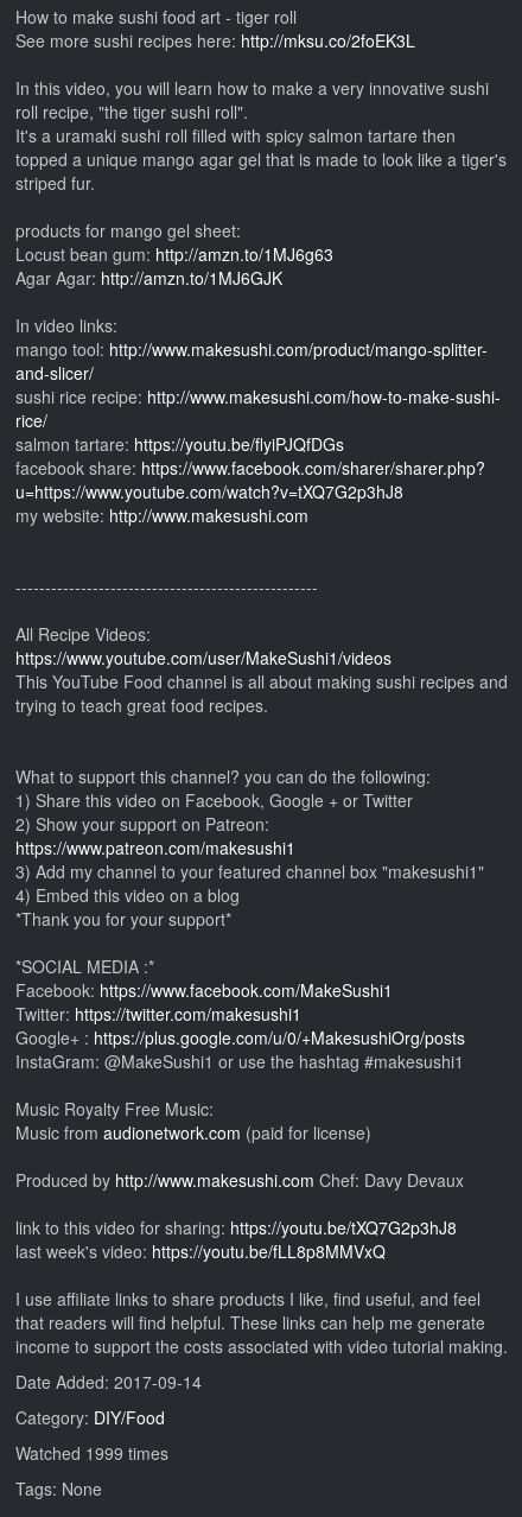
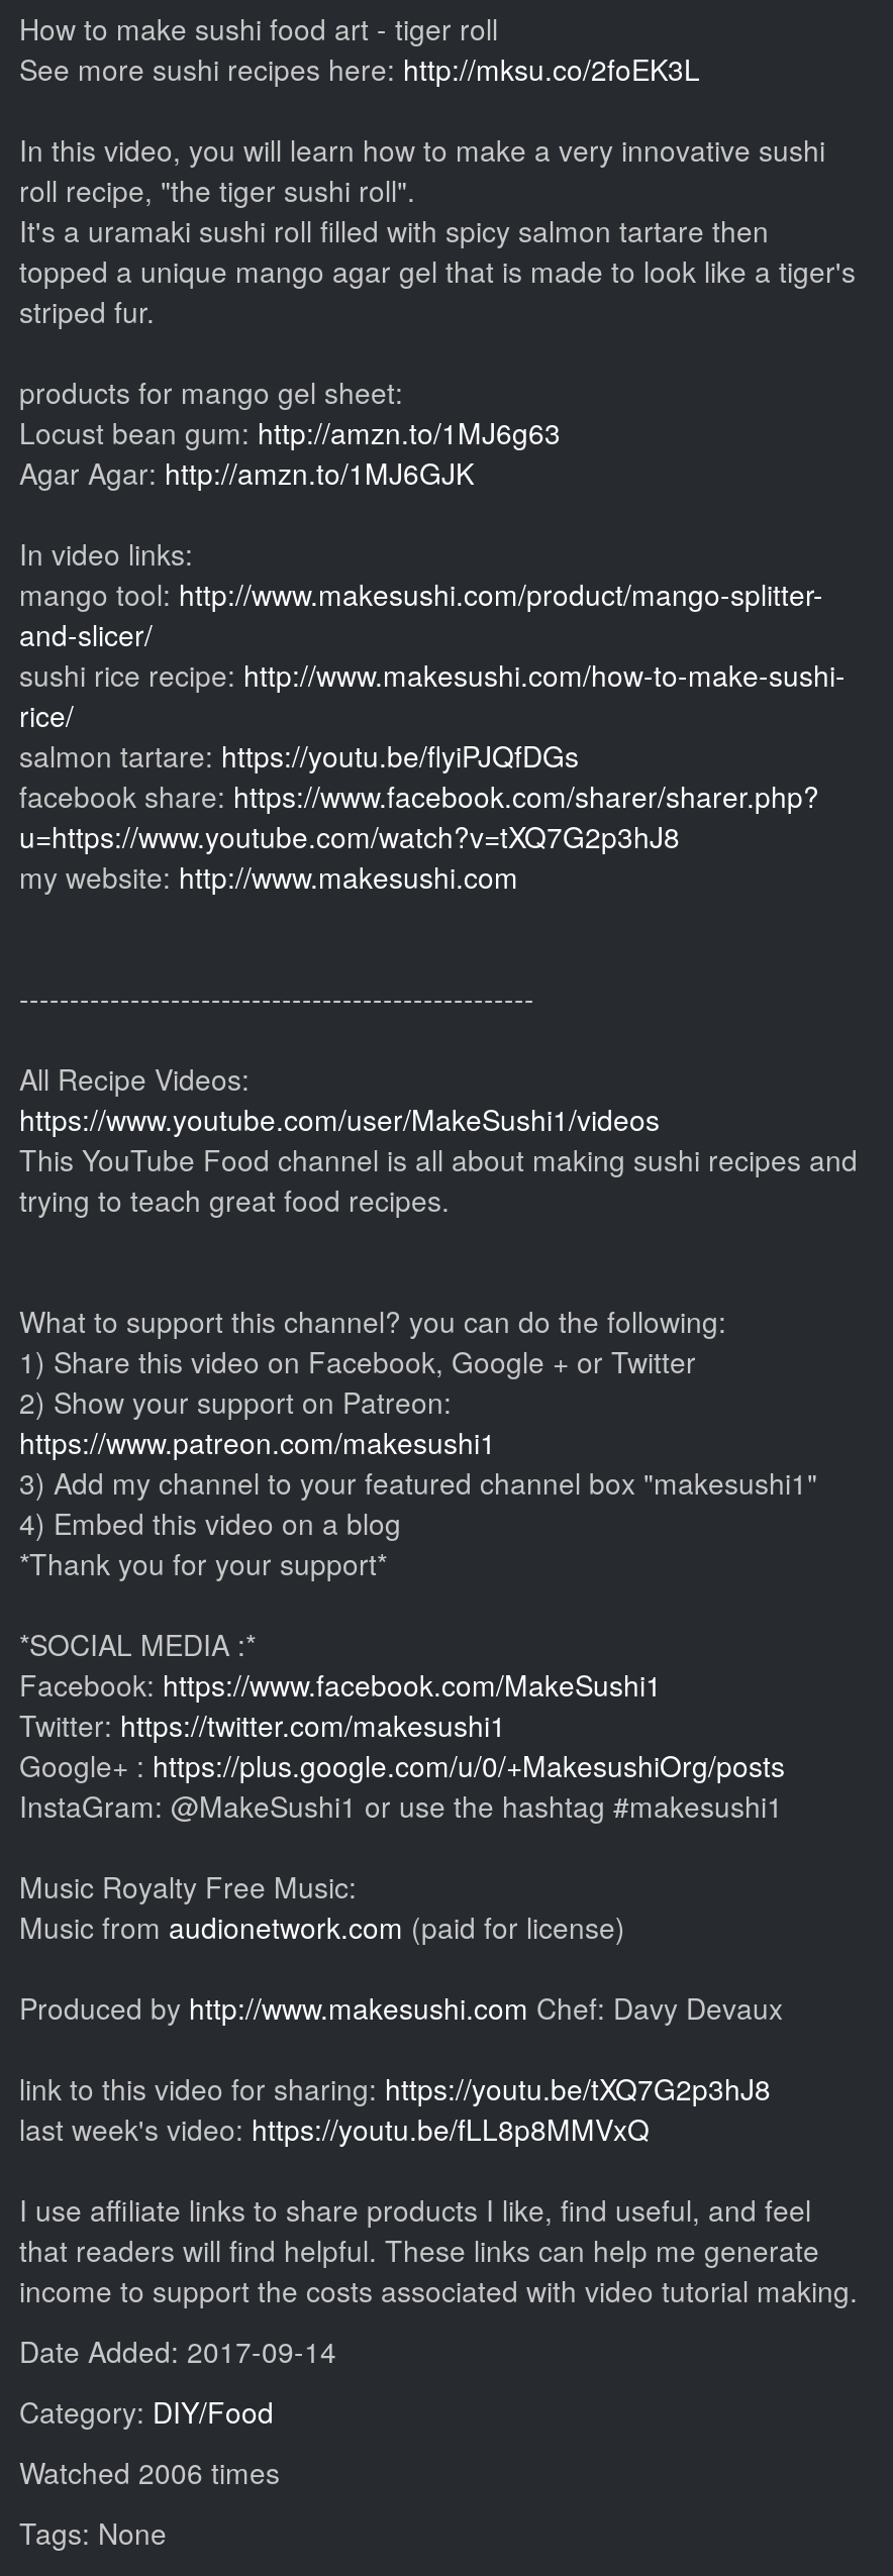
- Watched 1999 times
+ Watched 2006 times
